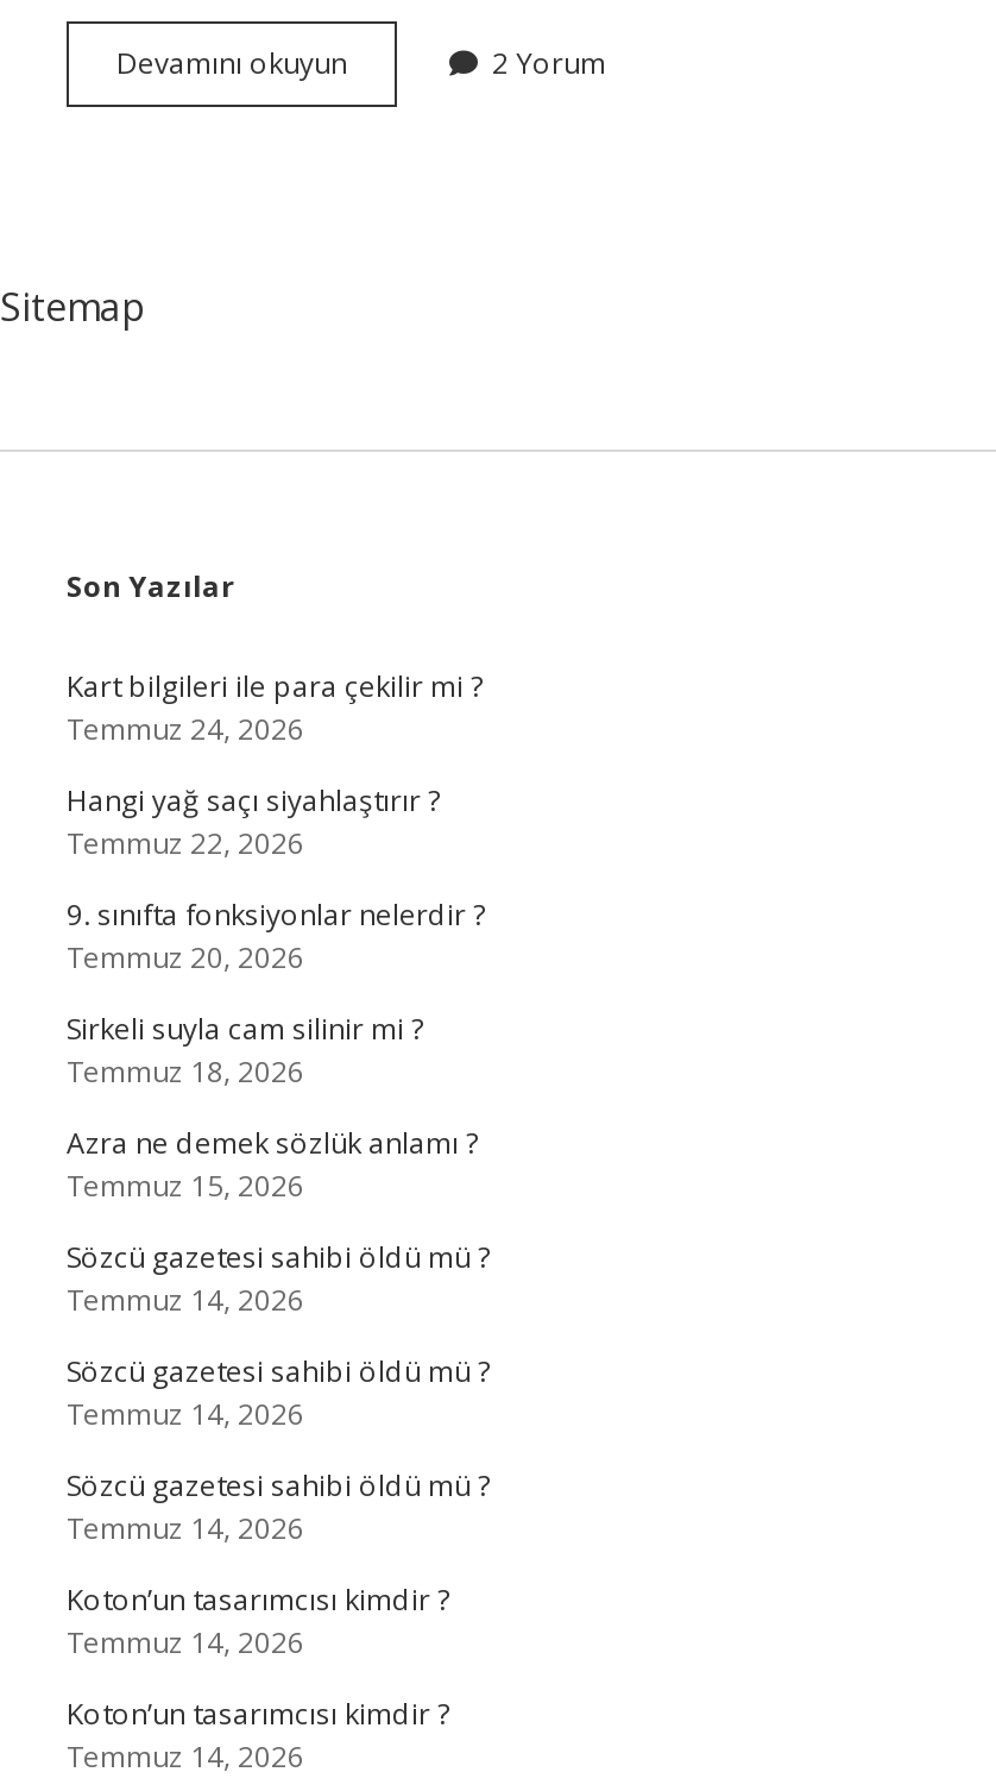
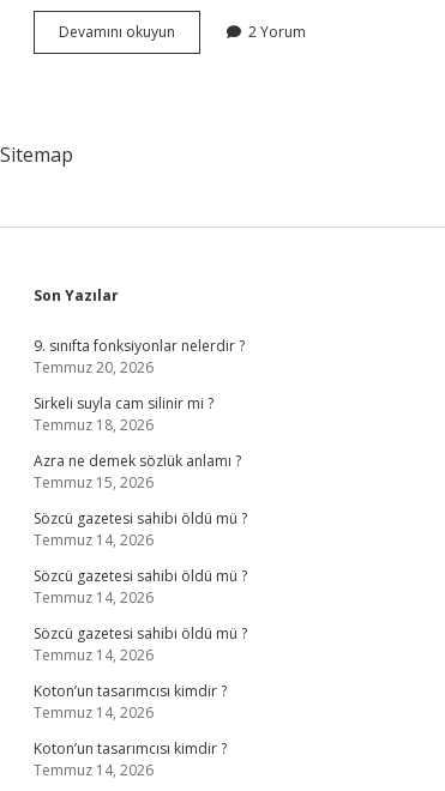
- Kart bilgileri ile para çekilir mi ?
- Temmuz 24, 2026
- Hangi yağ saçı siyahlaştırır ?
- Temmuz 22, 2026
